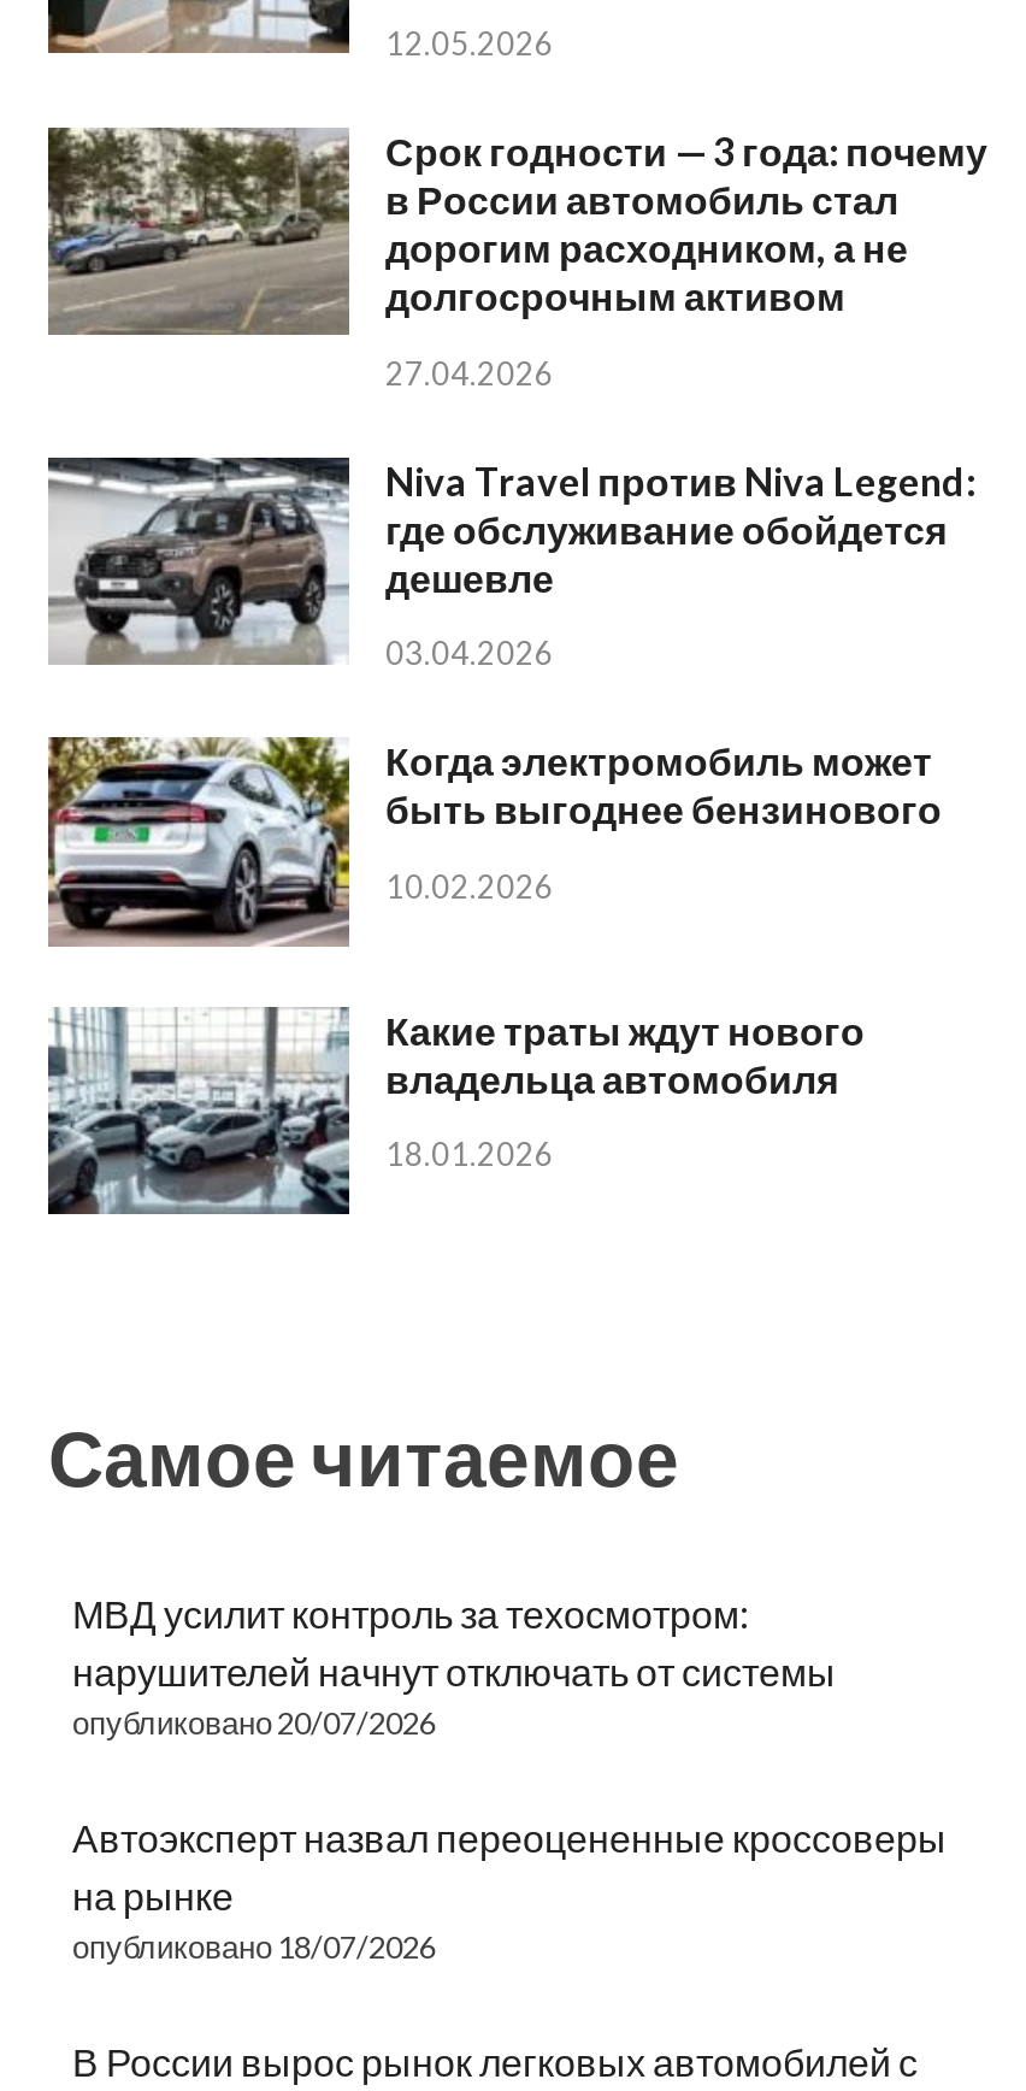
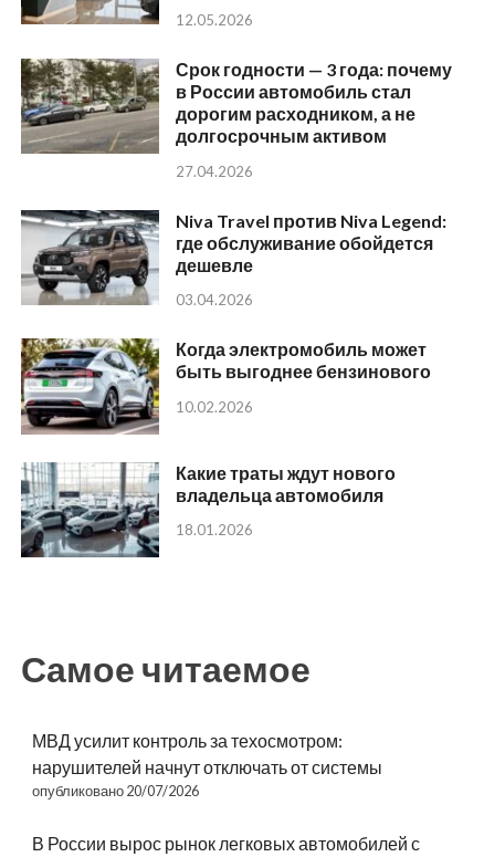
- Автоэксперт назвал переоцененные кроссоверы
- на рынке
- опубликовано 18/07/2026
